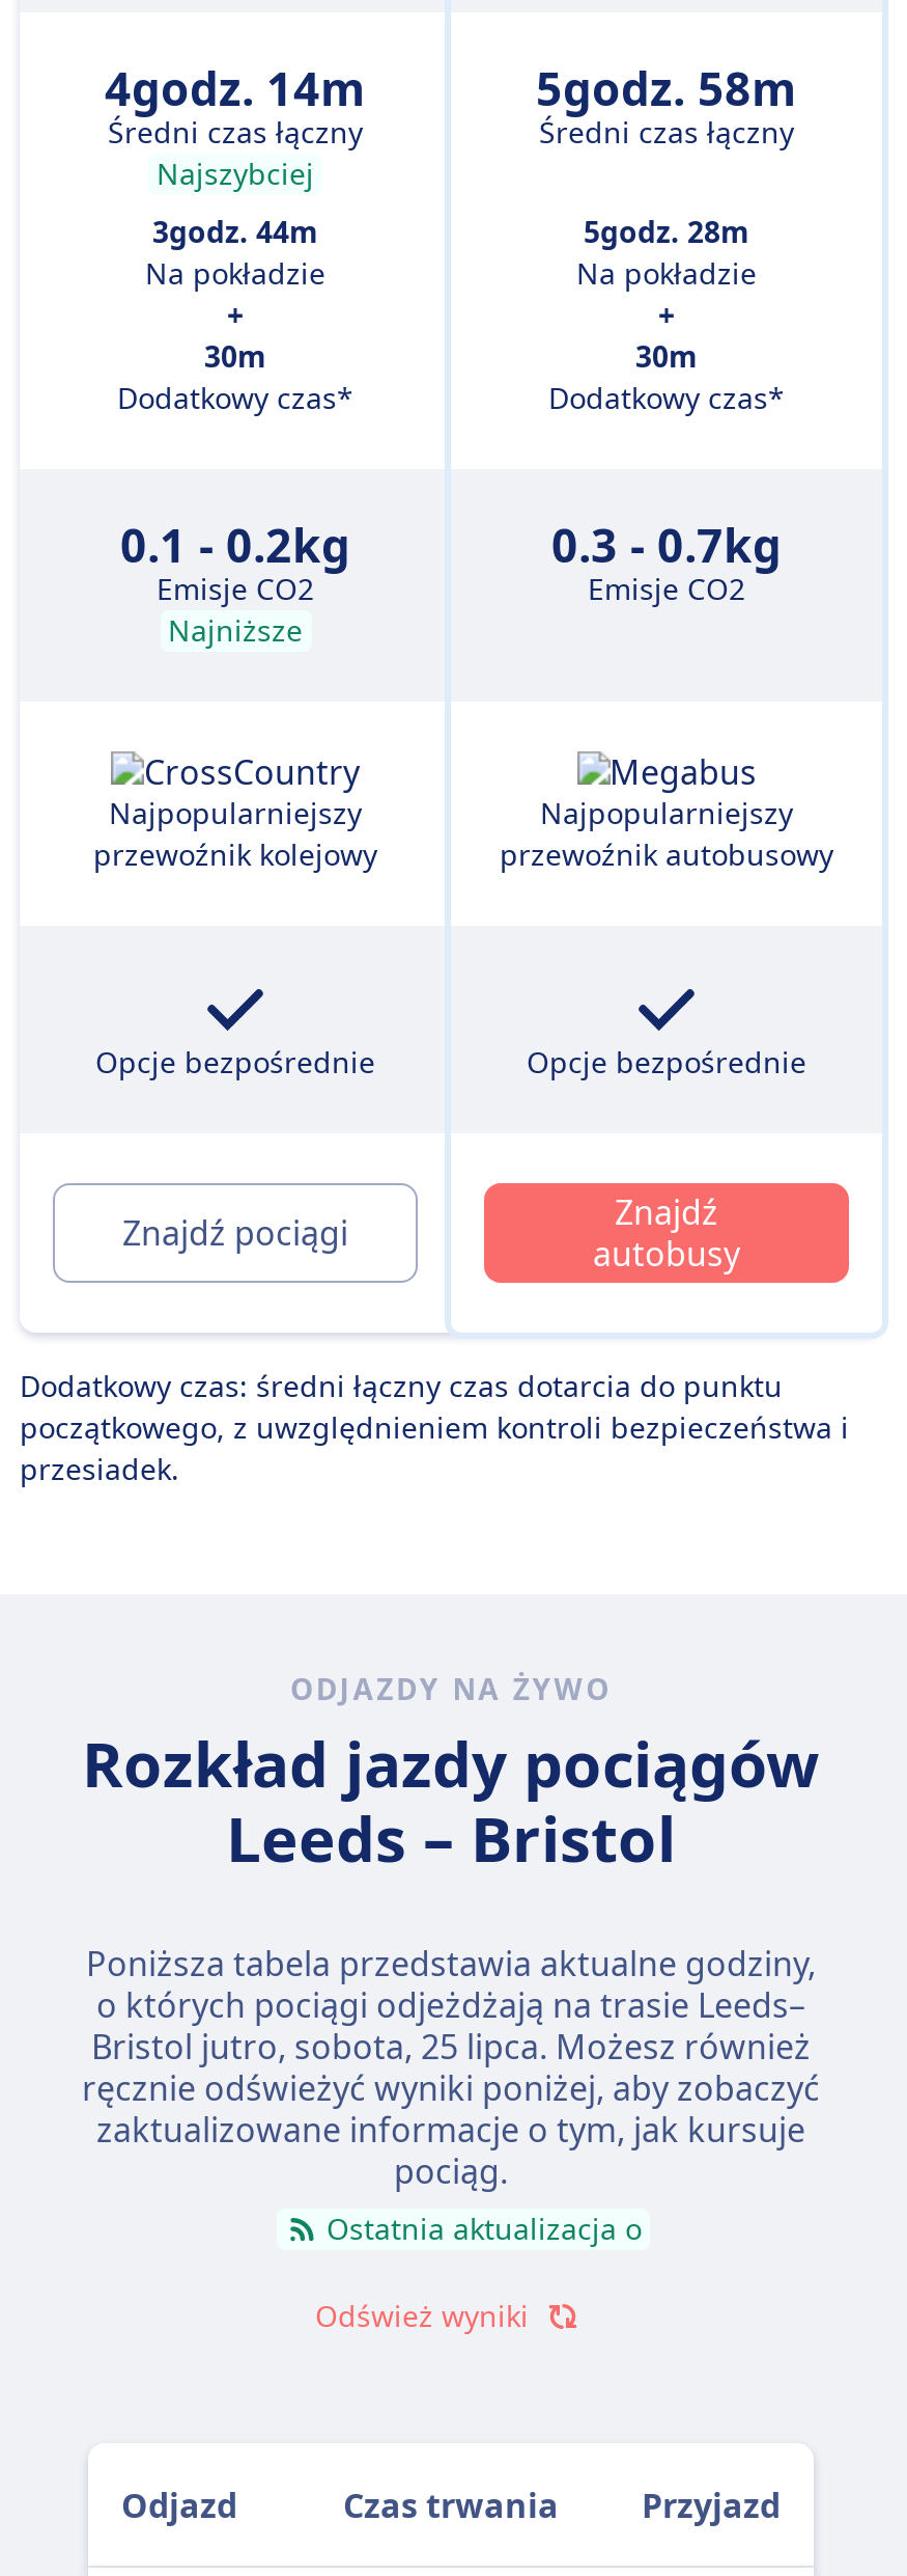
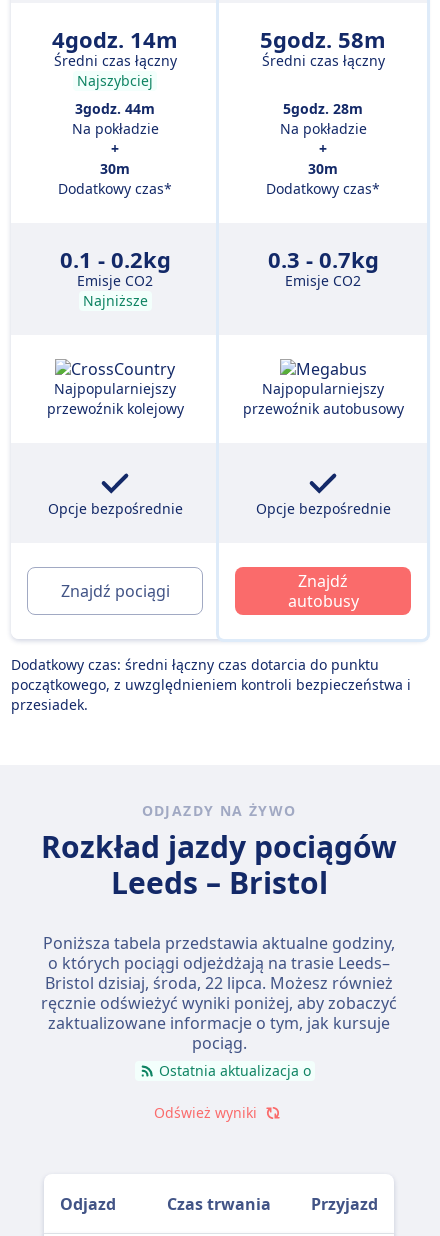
- Bristol jutro, sobota, 25 lipca. Możesz również
+ Bristol dzisiaj, środa, 22 lipca. Możesz również
